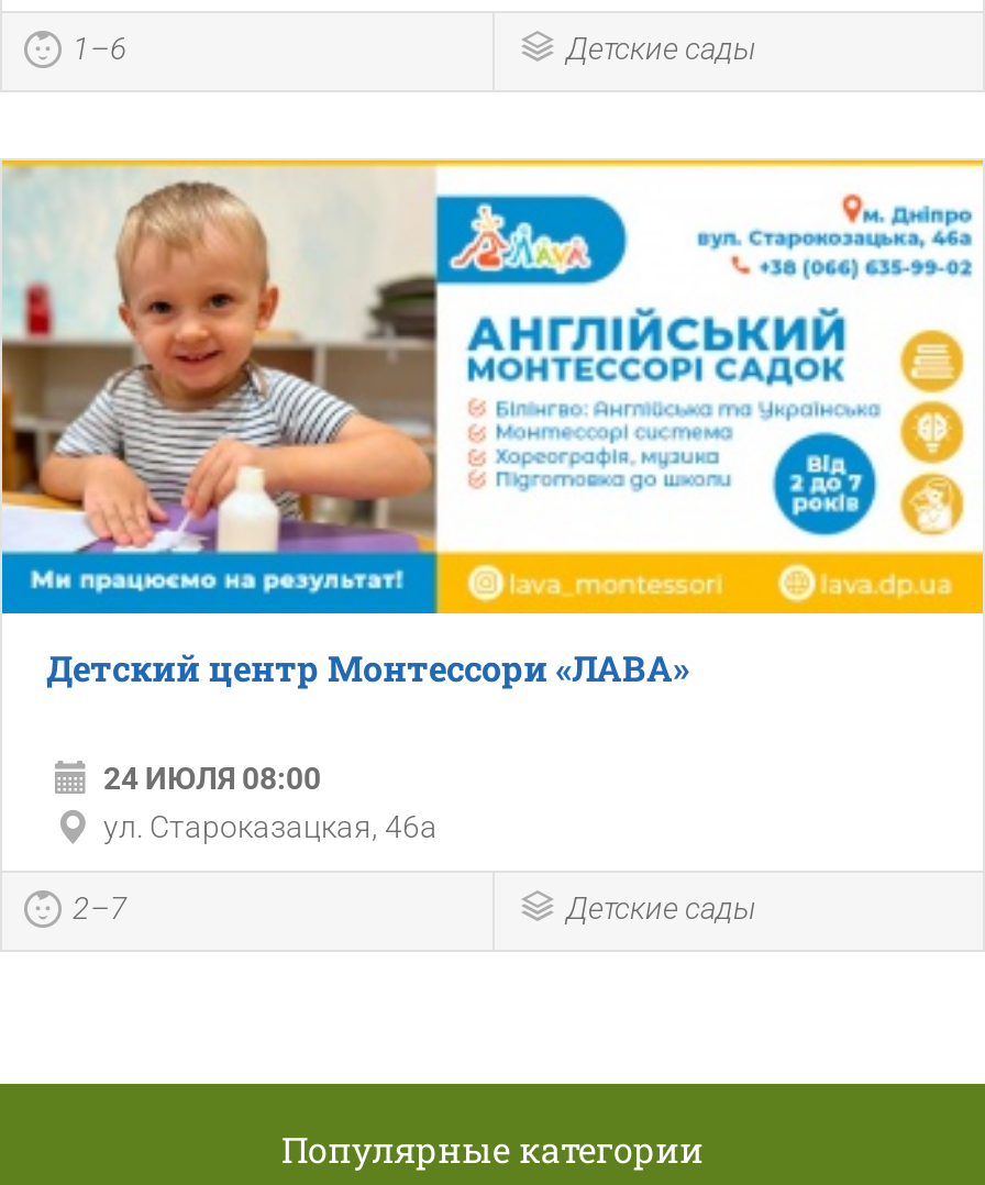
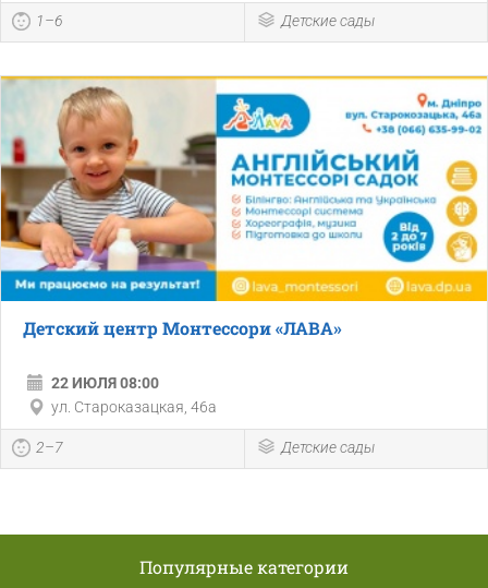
- 24 ИЮЛЯ 08:00
+ 22 ИЮЛЯ 08:00
